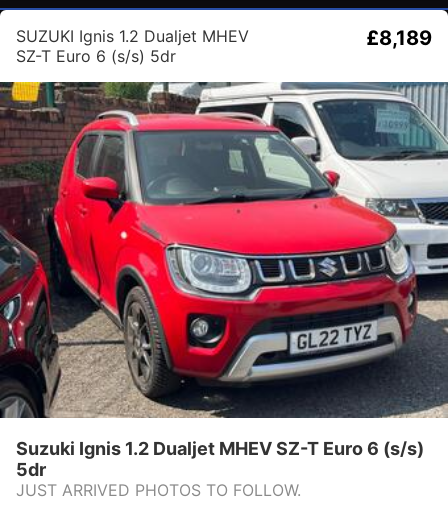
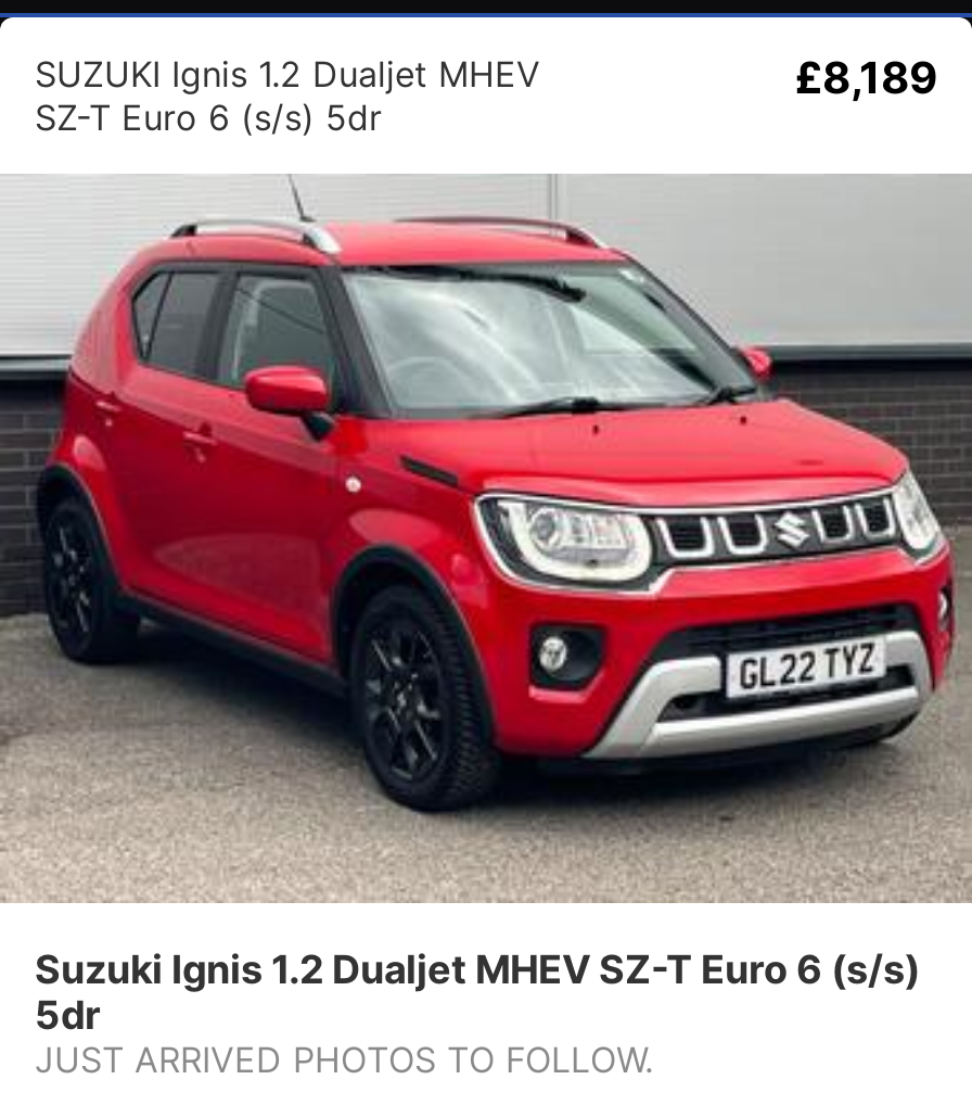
- [image]
+ [image]
